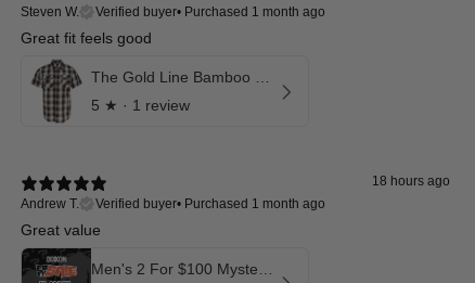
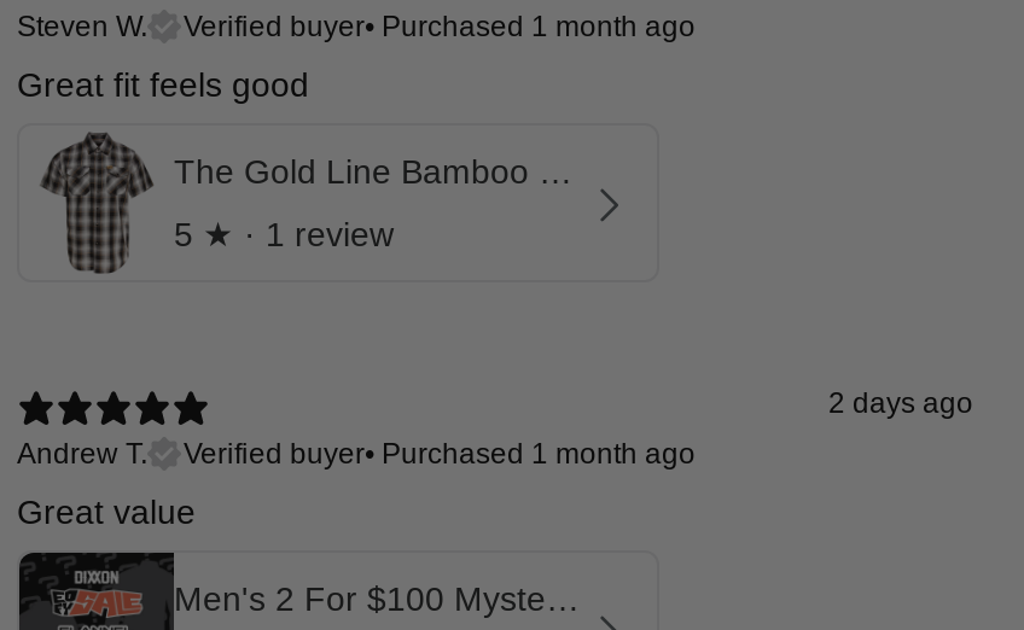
- 18 hours ago
+ 2 days ago
